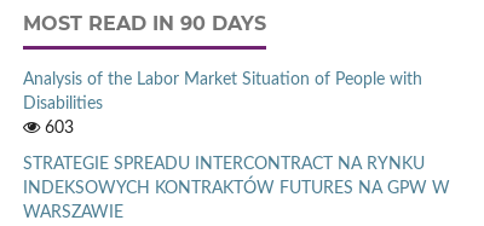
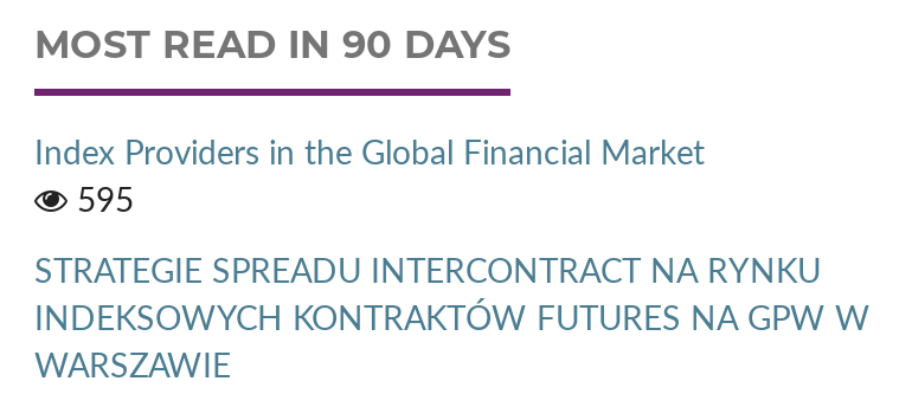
- Analysis of the Labor Market Situation of People with
- Disabilities
- 603
+ Index Providers in the Global Financial Market
+ 595
